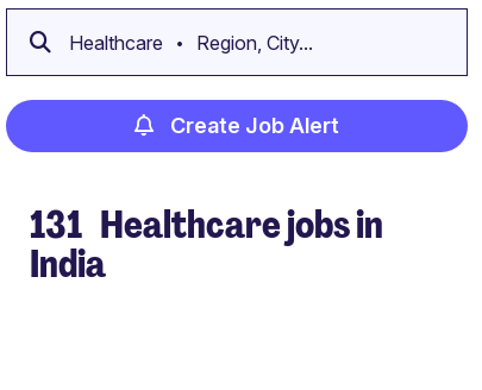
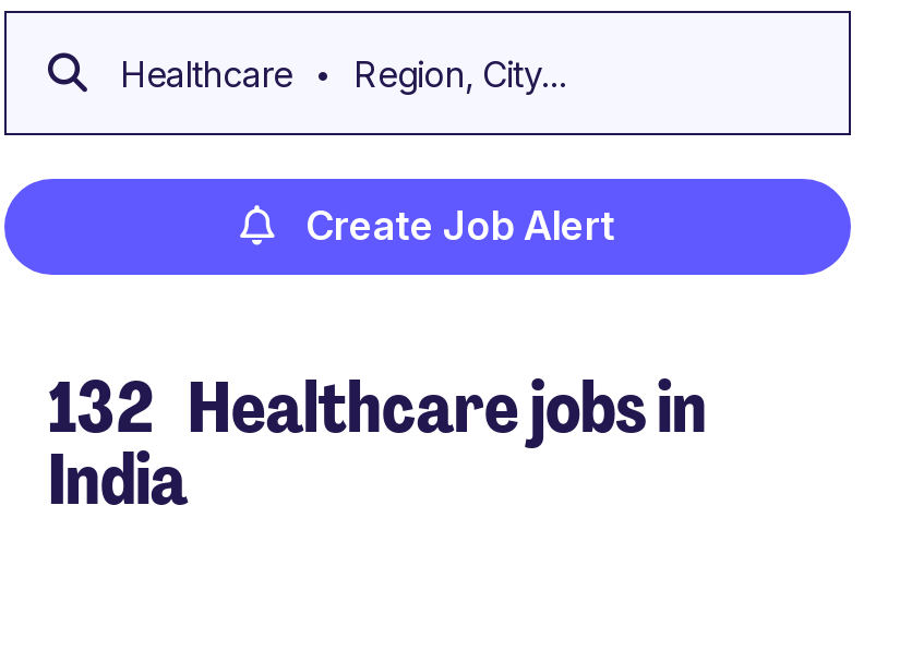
- 131 Healthcare jobs in
+ 132 Healthcare jobs in
